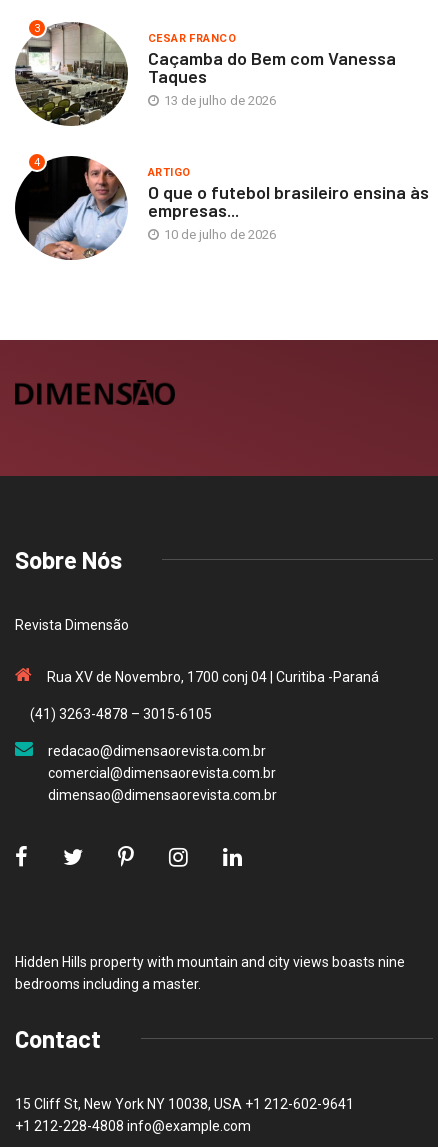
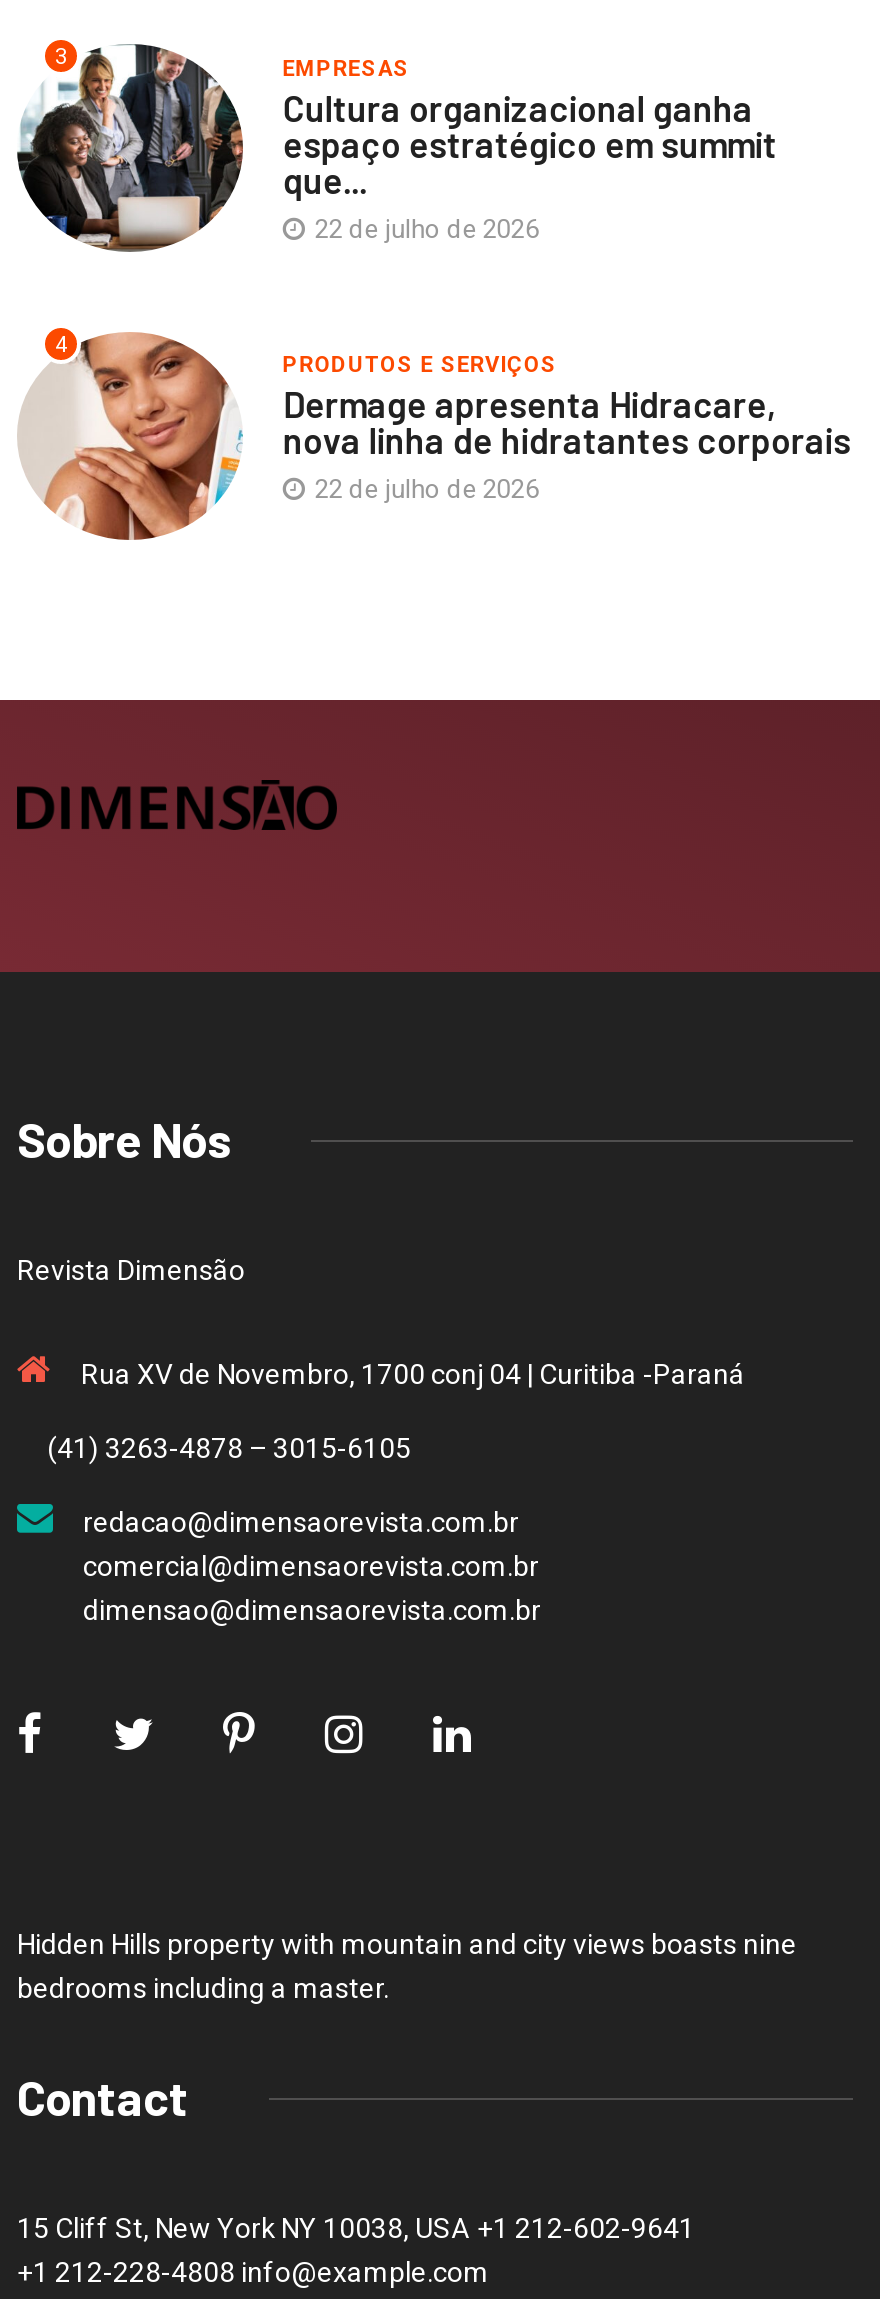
- [image]
- CESAR FRANCO
- Caçamba do Bem com Vanessa
- Taques
- 13 de julho de 2026
+ [image]
+ EMPRESAS
+ Cultura organizacional ganha
+ espaço estratégico em summit
+ que...
+ 22 de julho de 2026

- [image]
- ARTIGO
- O que o futebol brasileiro ensina às
- empresas...
- 10 de julho de 2026
+ [image]
+ PRODUTOS E SERVIÇOS
+ Dermage apresenta Hidracare,
+ nova linha de hidratantes corporais
+ 22 de julho de 2026
